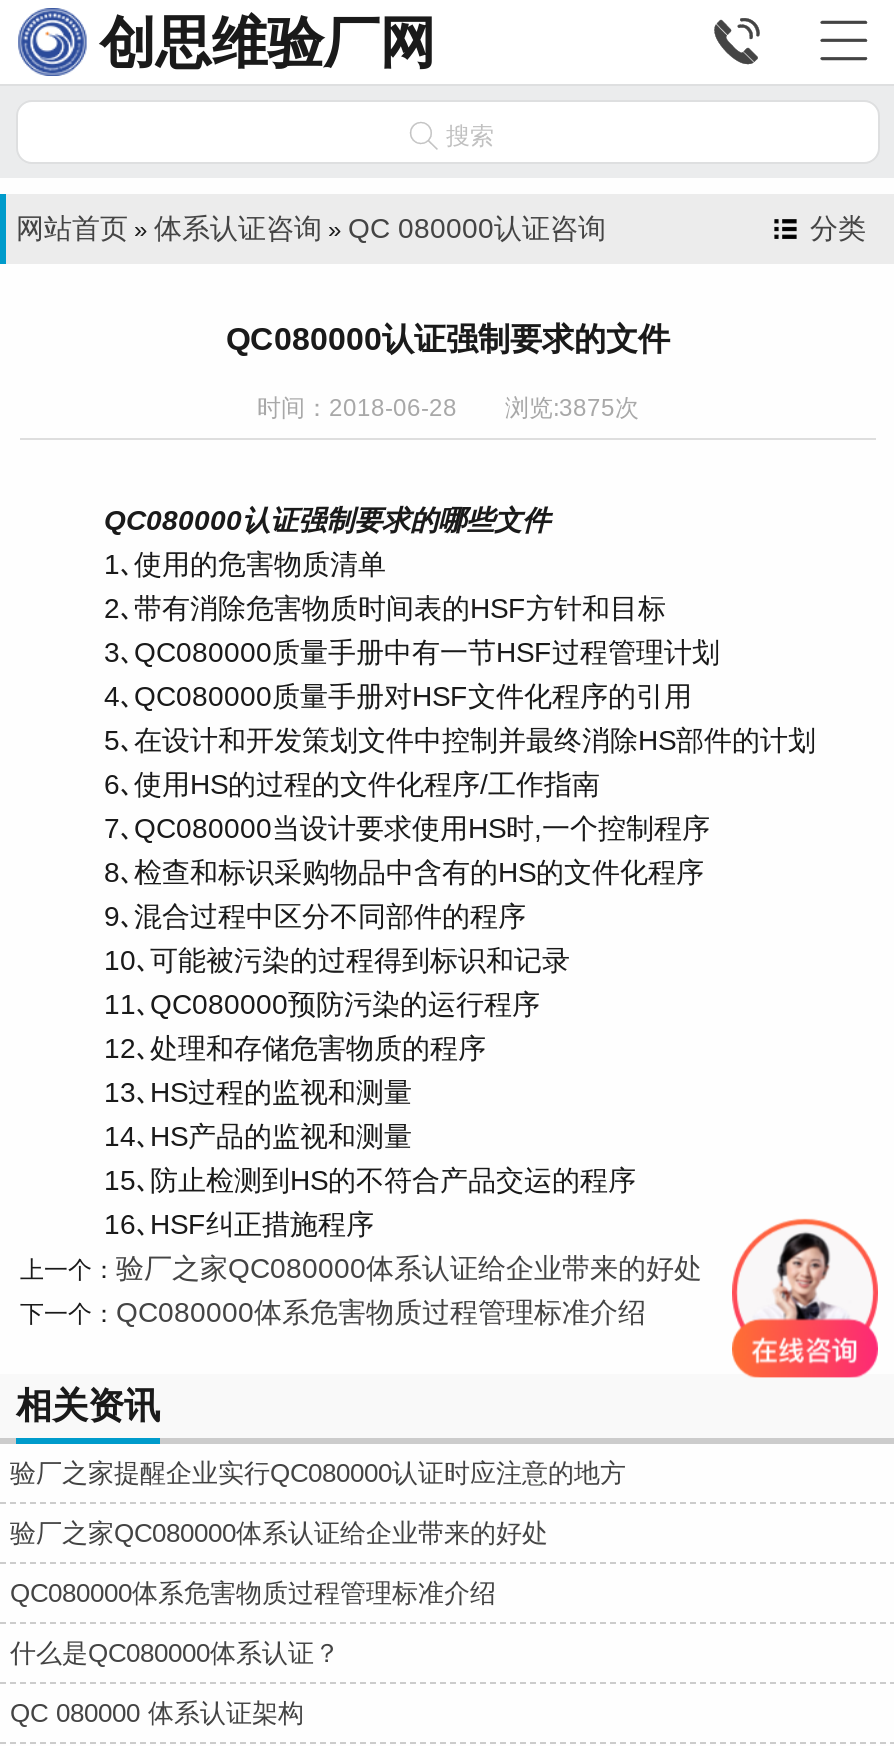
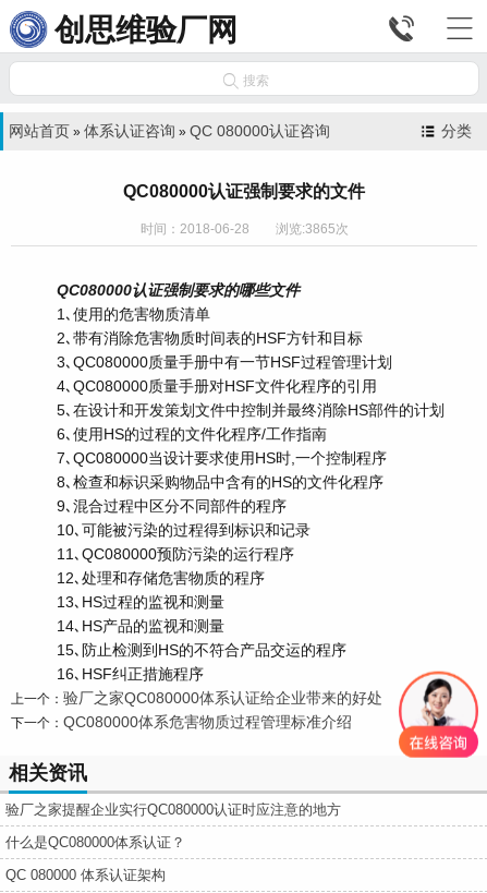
- 时间：2018-06-28 浏览:3875次
+ 时间：2018-06-28 浏览:3865次

- 验厂之家QC080000体系认证给企业带来的好处
- QC080000体系危害物质过程管理标准介绍
